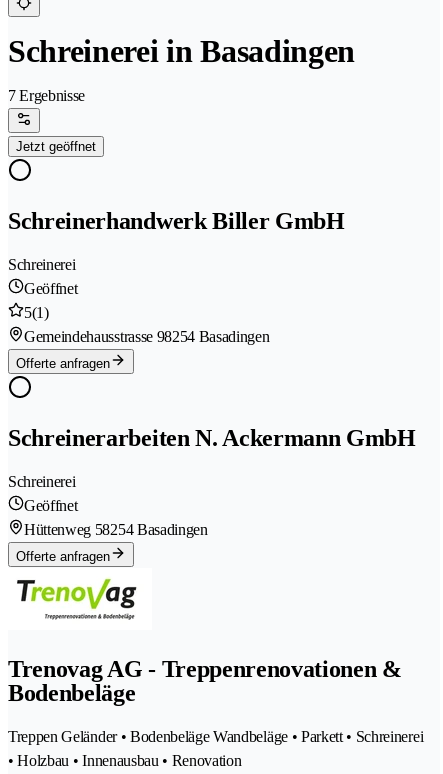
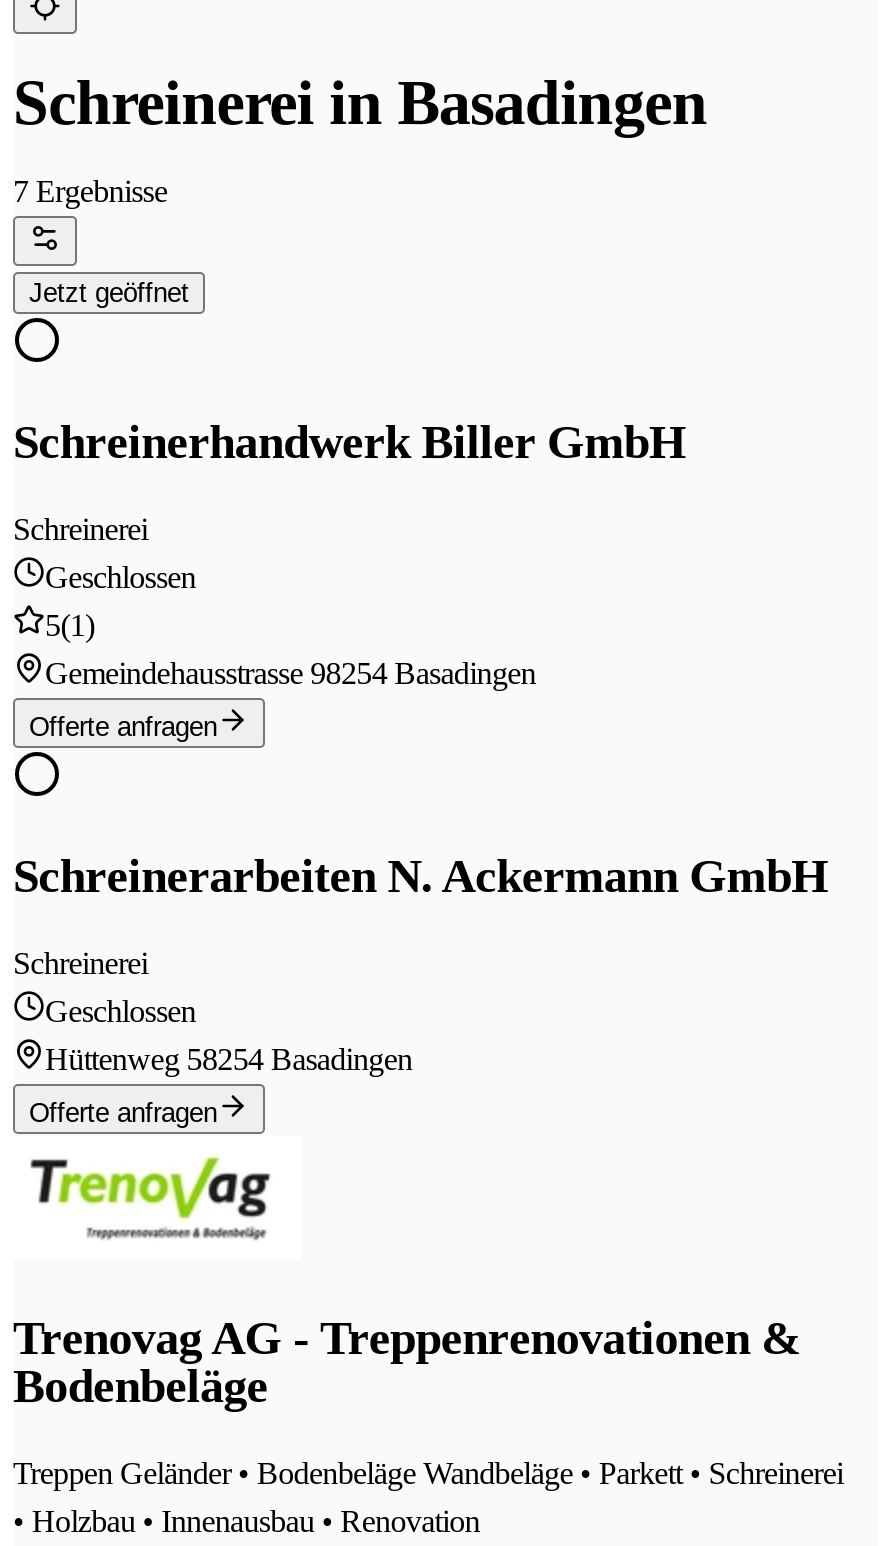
- Geöffnet
+ Geschlossen

- Geöffnet
+ Geschlossen
